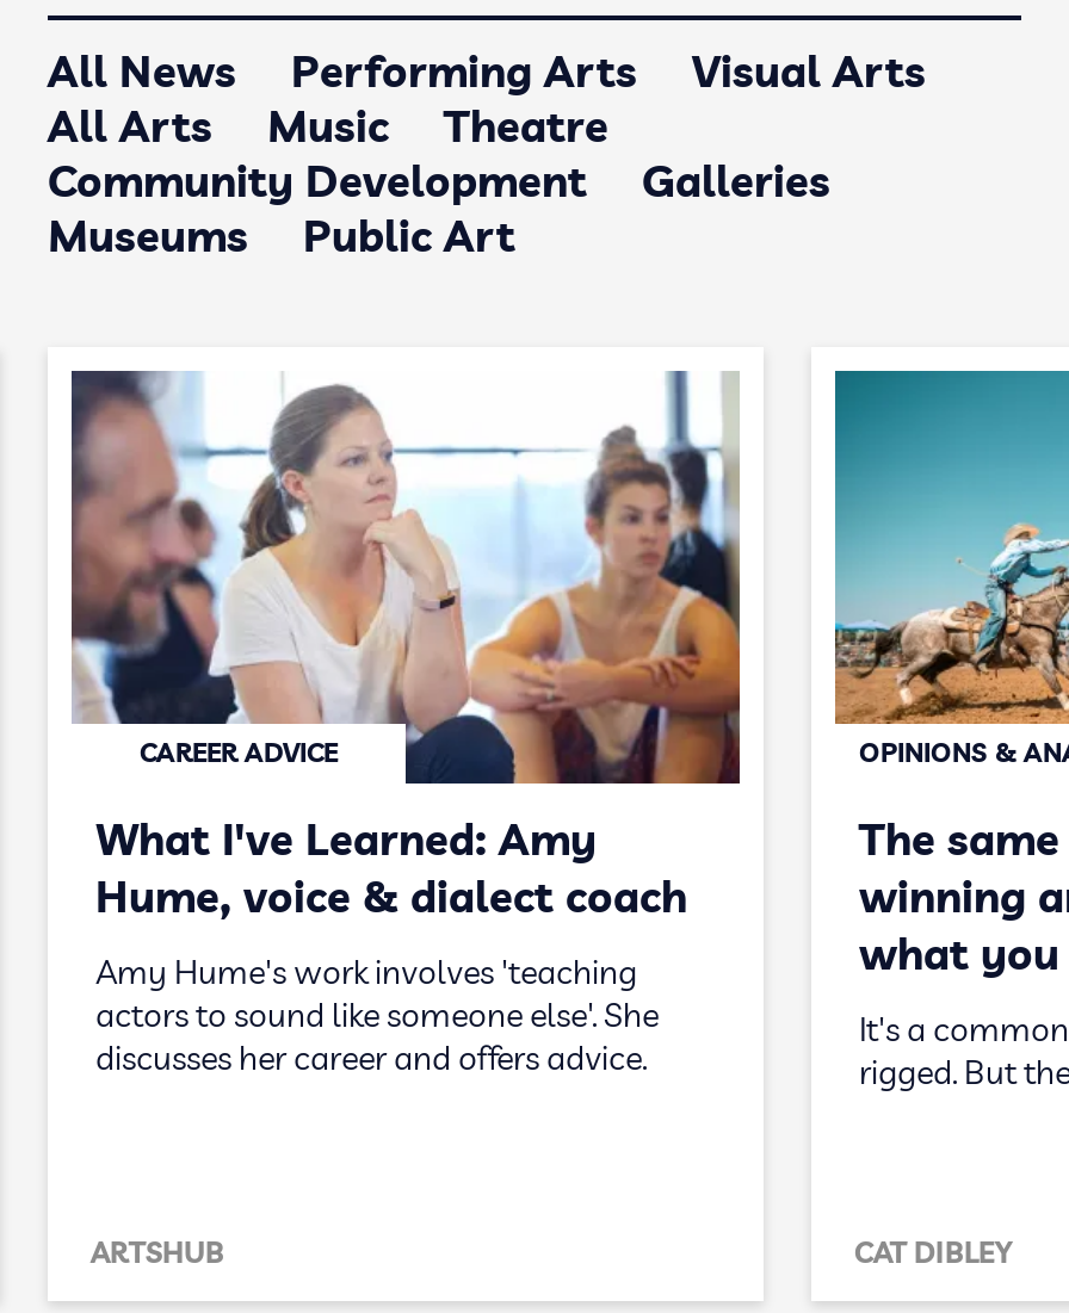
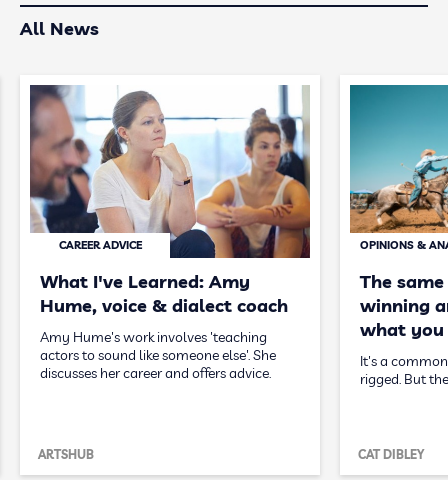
- Performing Arts
- Visual Arts
- All Arts
- Music
- Theatre
- Community Development
- Galleries
- Museums
- Public Art
